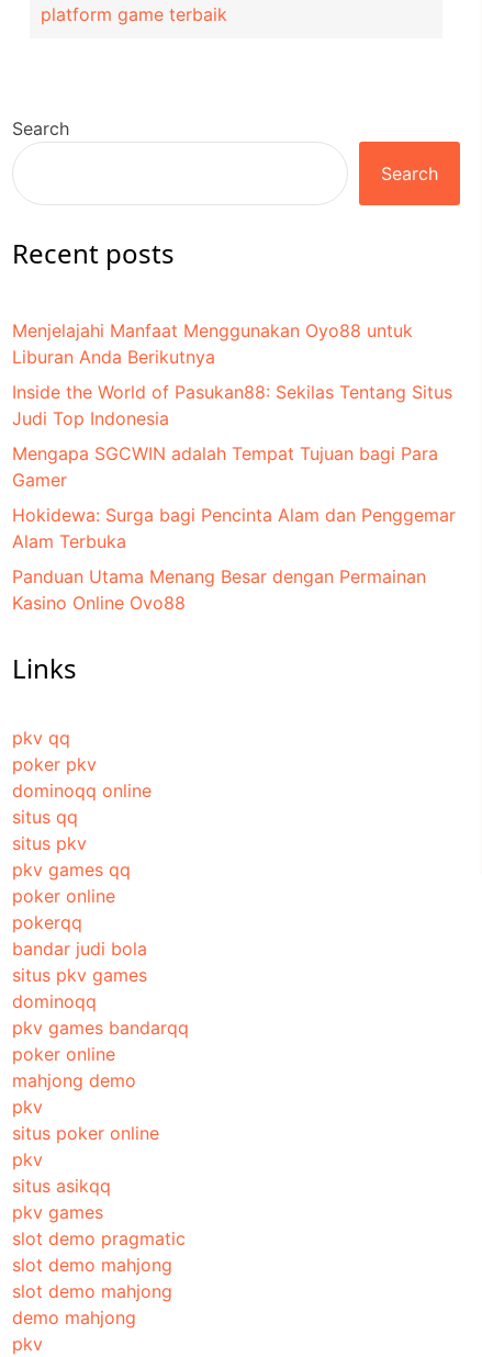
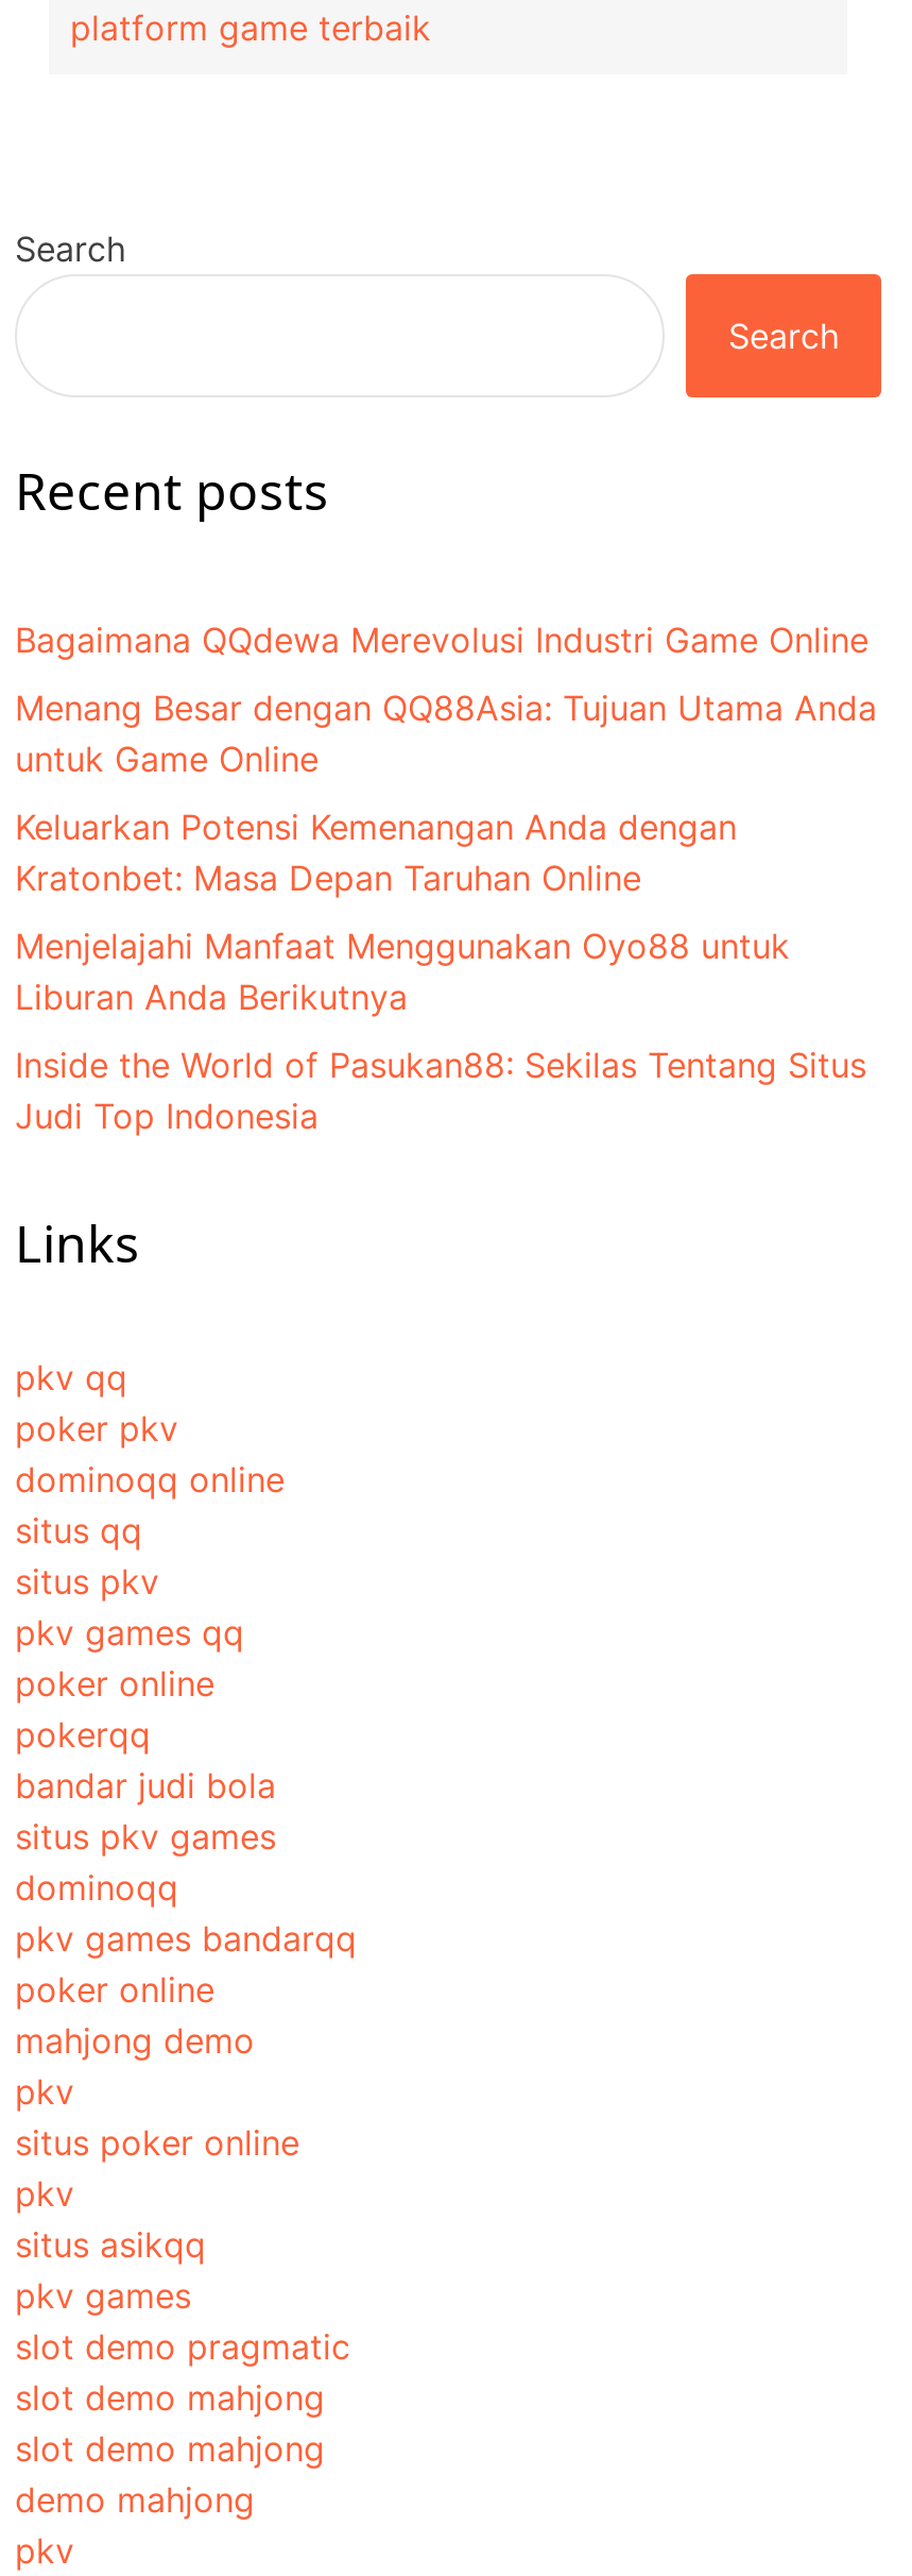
+ Bagaimana QQdewa Merevolusi Industri Game Online
+ Menang Besar dengan QQ88Asia: Tujuan Utama Anda
+ untuk Game Online
+ Keluarkan Potensi Kemenangan Anda dengan
+ Kratonbet: Masa Depan Taruhan Online

moved down: Menjelajahi Manfaat Menggunakan Oyo88 untuk | Liburan Anda Berikutnya | Inside the World of Pasukan88: Sekilas Tentang Situs | Judi Top Indonesia

- Mengapa SGCWIN adalah Tempat Tujuan bagi Para
- Gamer
- Hokidewa: Surga bagi Pencinta Alam dan Penggemar
- Alam Terbuka
- Panduan Utama Menang Besar dengan Permainan
- Kasino Online Ovo88
